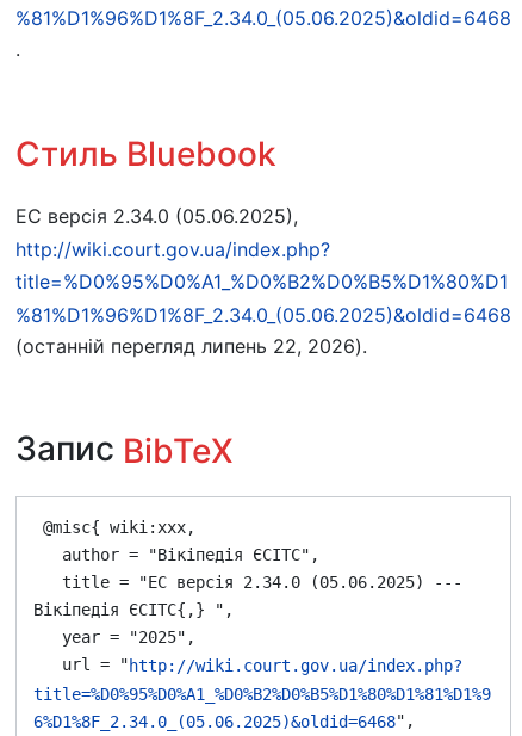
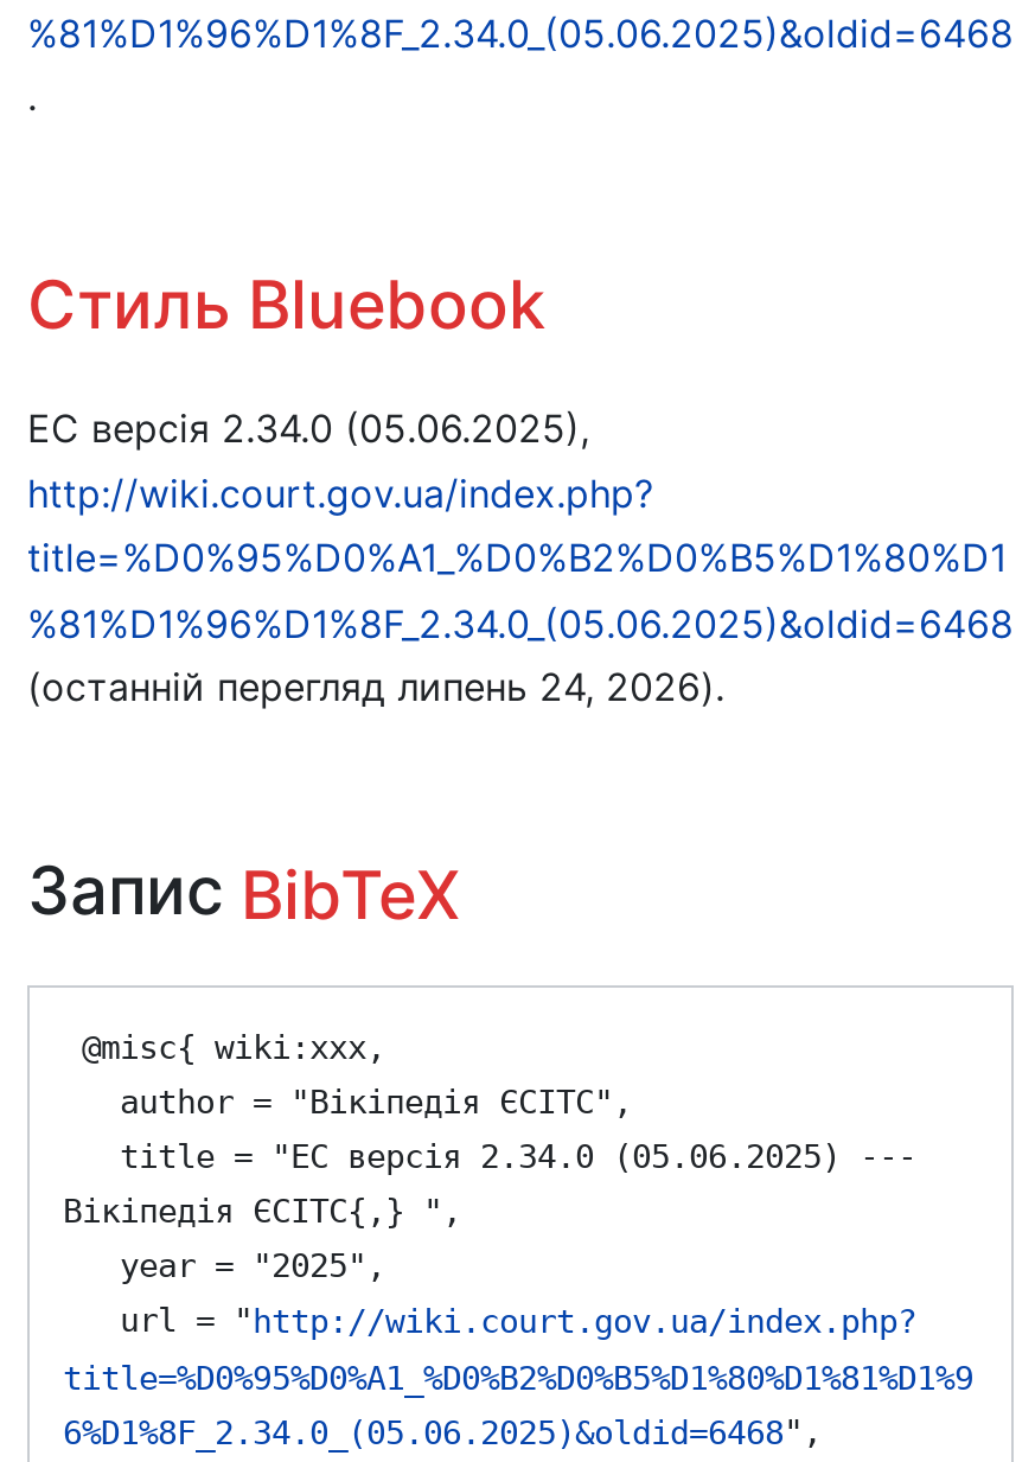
- (останній перегляд липень 22, 2026).
+ (останній перегляд липень 24, 2026).
